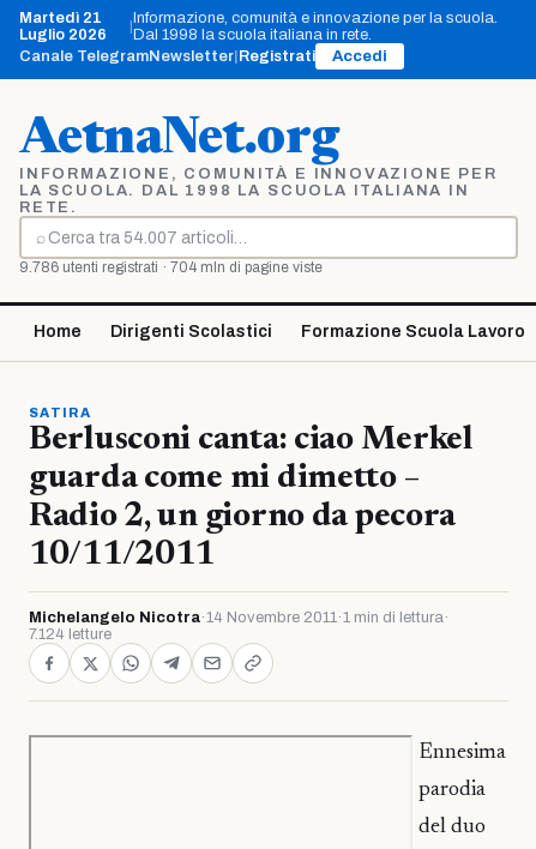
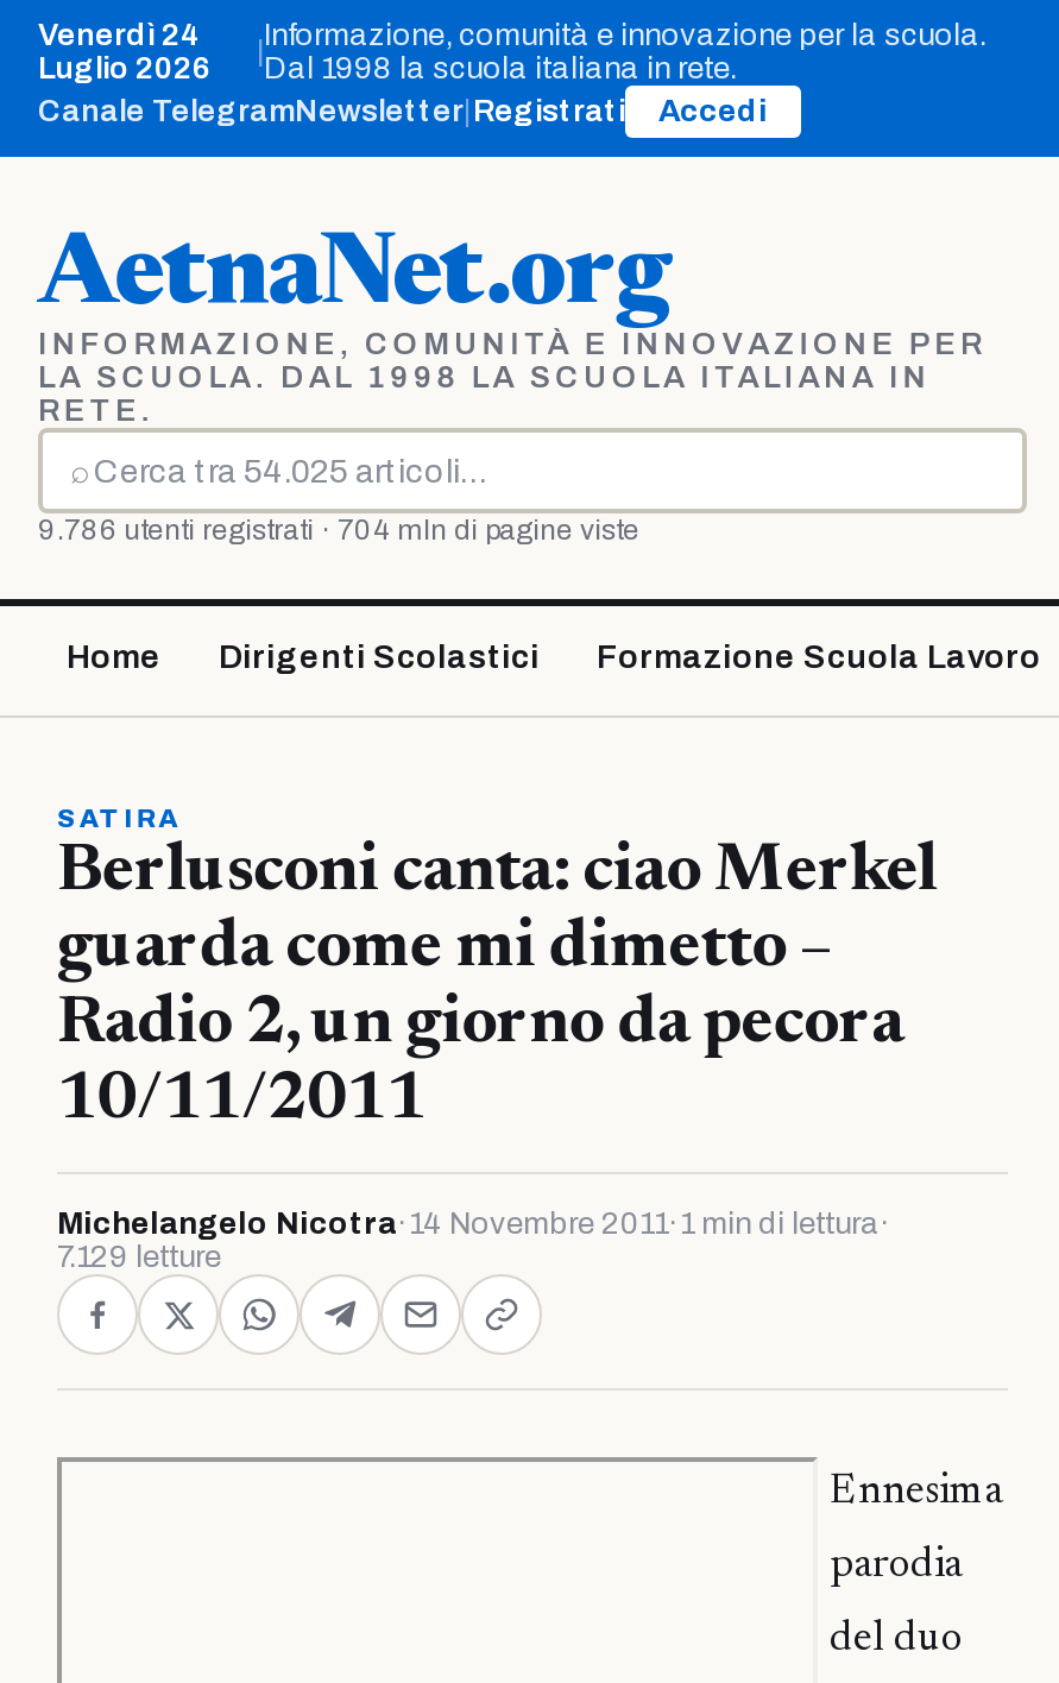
- Martedì 21
+ Venerdì 24

- 7.124 letture
+ 7.129 letture
